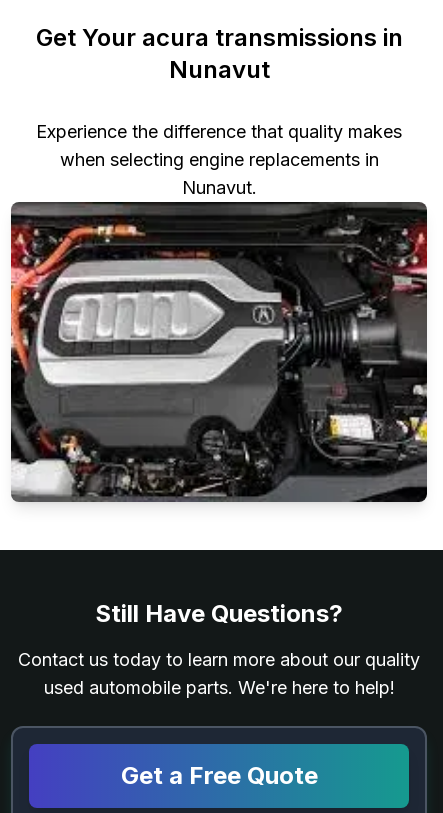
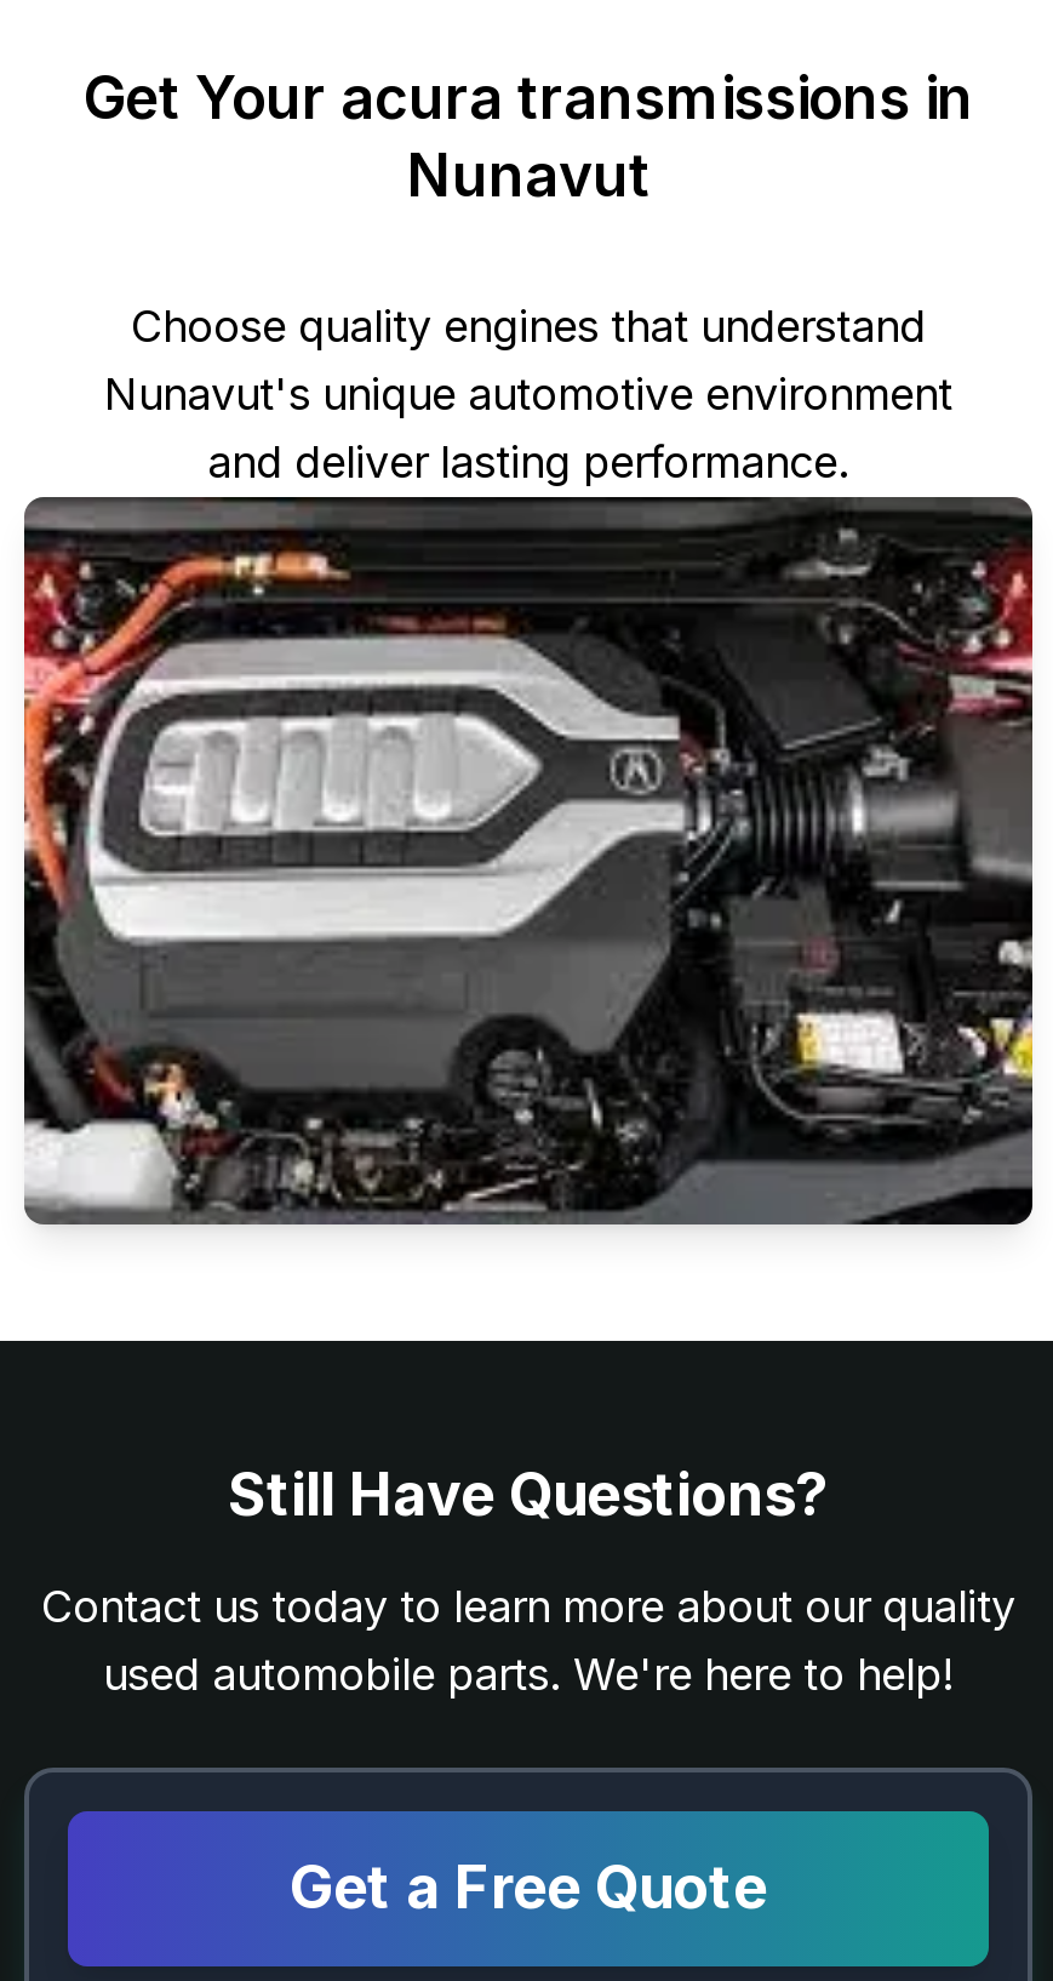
- Experience the difference that quality makes
- when selecting engine replacements in
- Nunavut.
+ Choose quality engines that understand
+ Nunavut's unique automotive environment
+ and deliver lasting performance.
